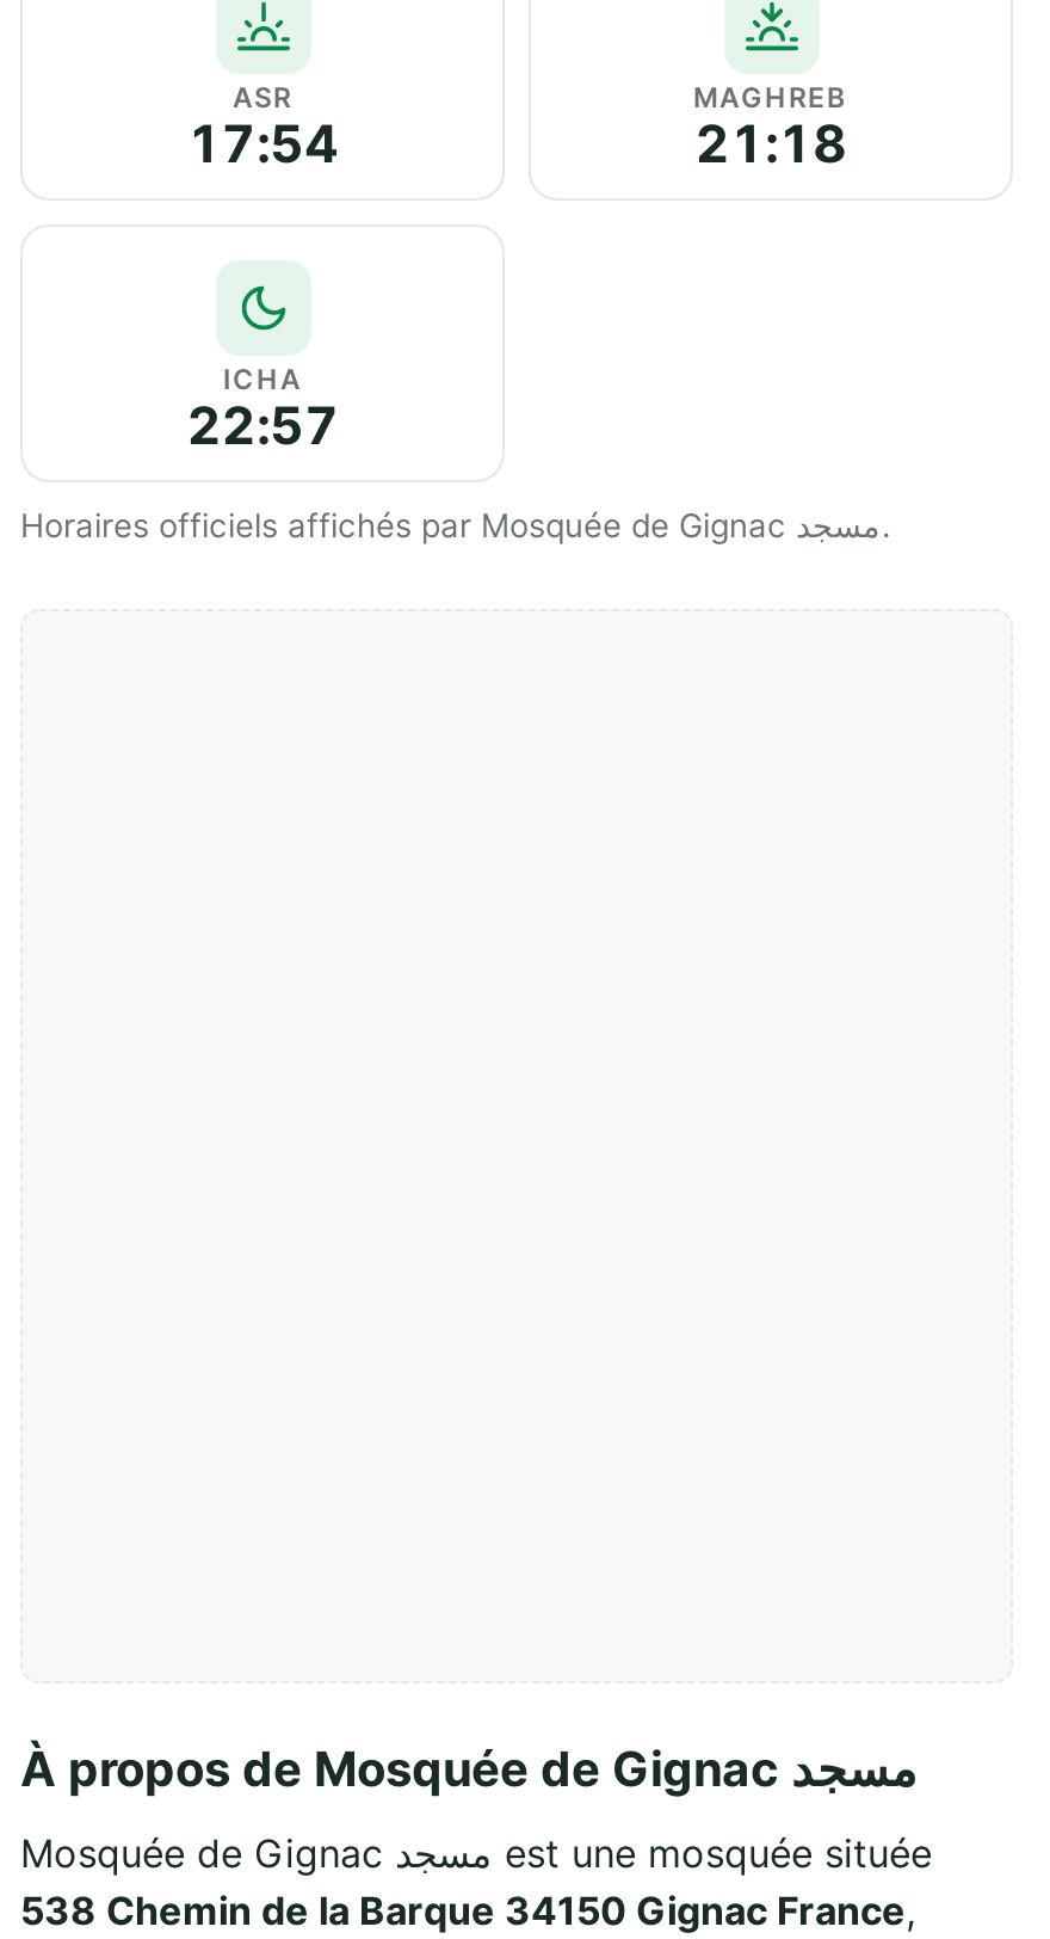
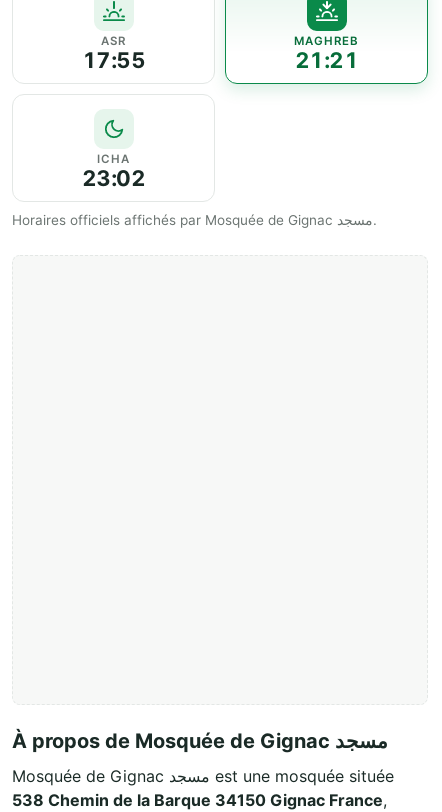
- 17:54
+ 17:55

- 21:18
+ 21:21

- 22:57
+ 23:02
